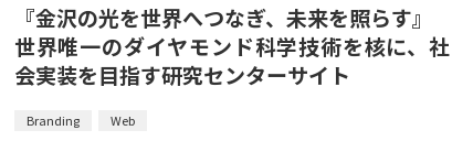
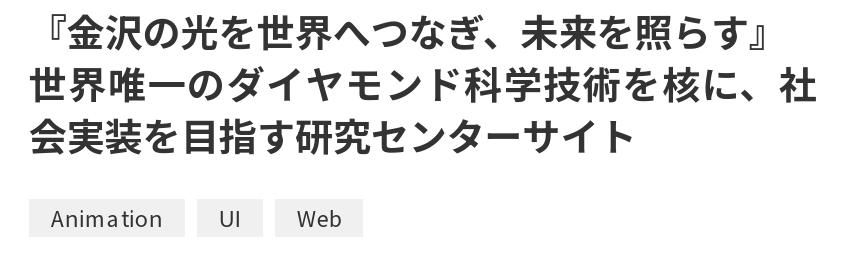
- Branding
+ Animation
+ UI
